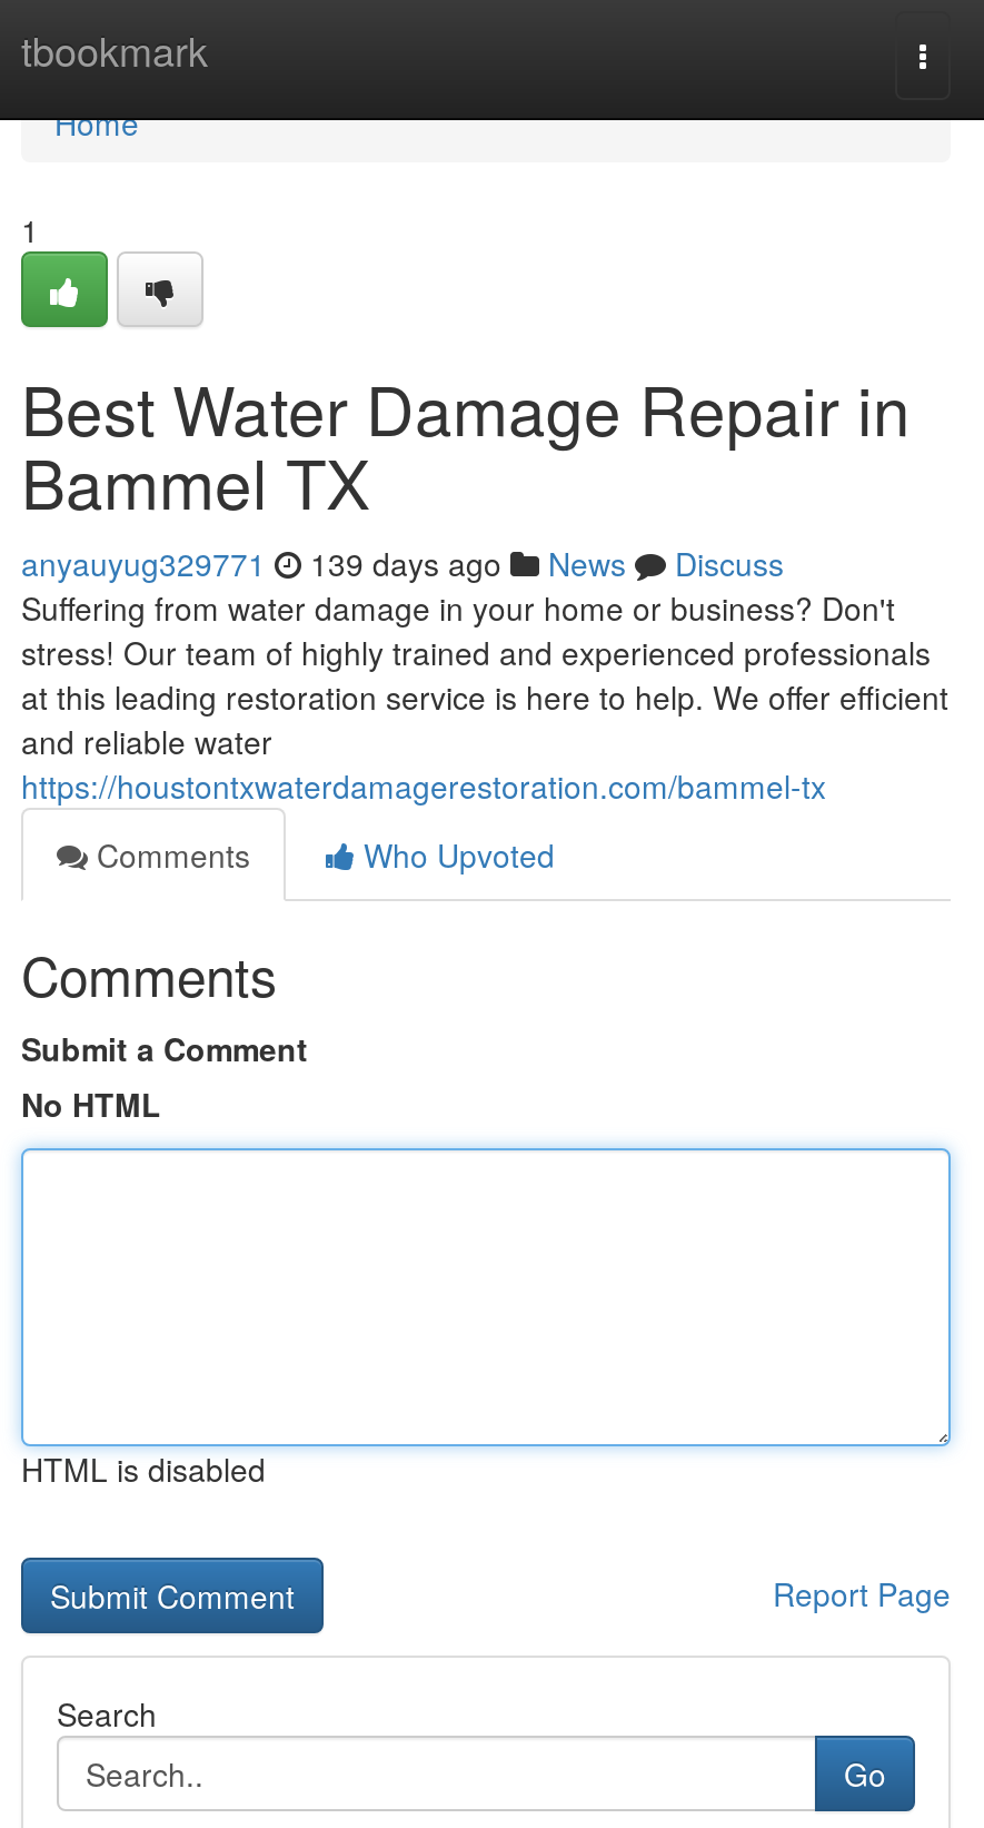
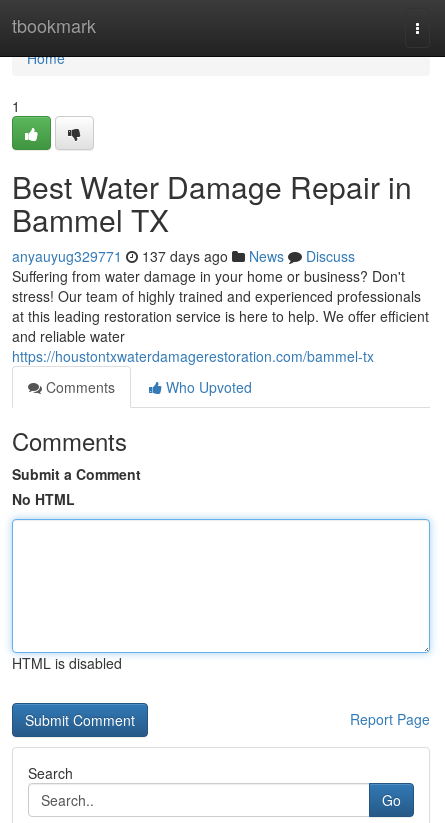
- anyauyug329771 139 days ago News Discuss
+ anyauyug329771 137 days ago News Discuss
